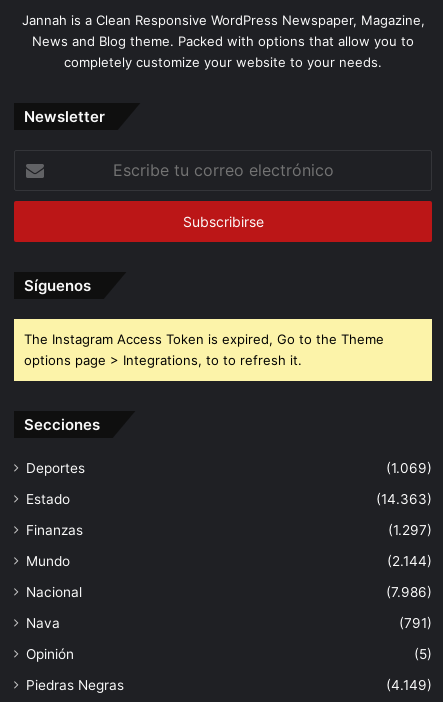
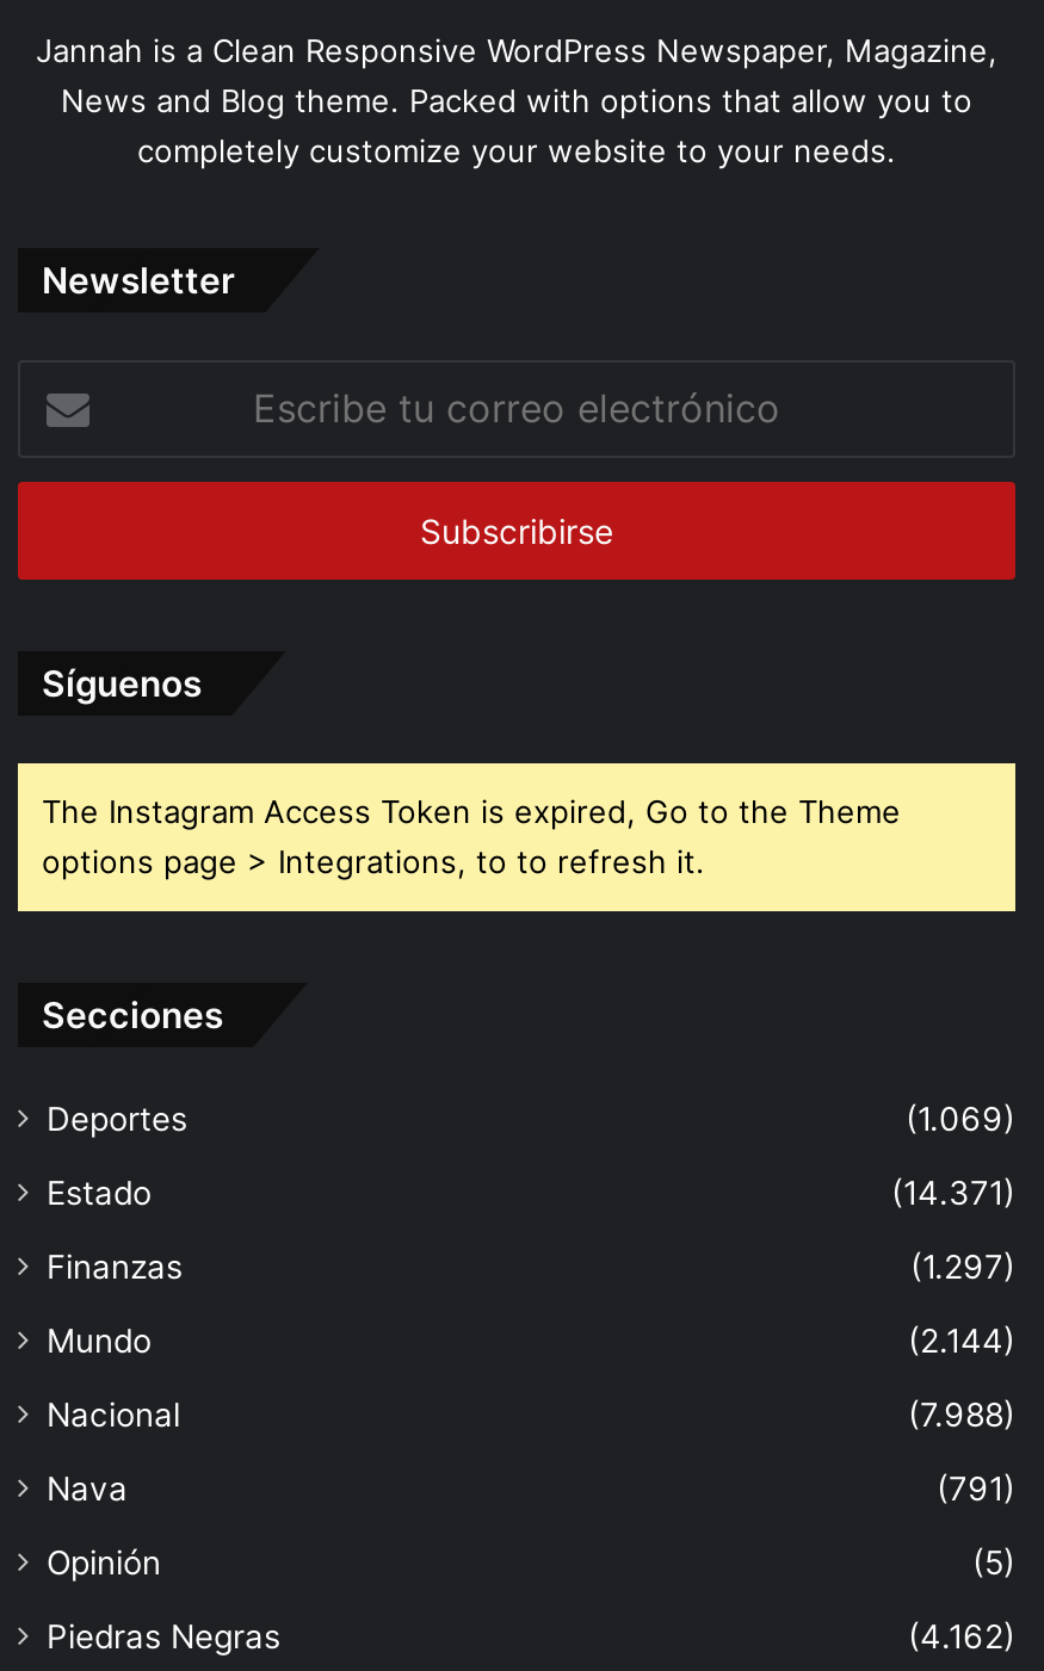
- (14.363)
+ (14.371)

- (7.986)
+ (7.988)

- (4.149)
+ (4.162)
